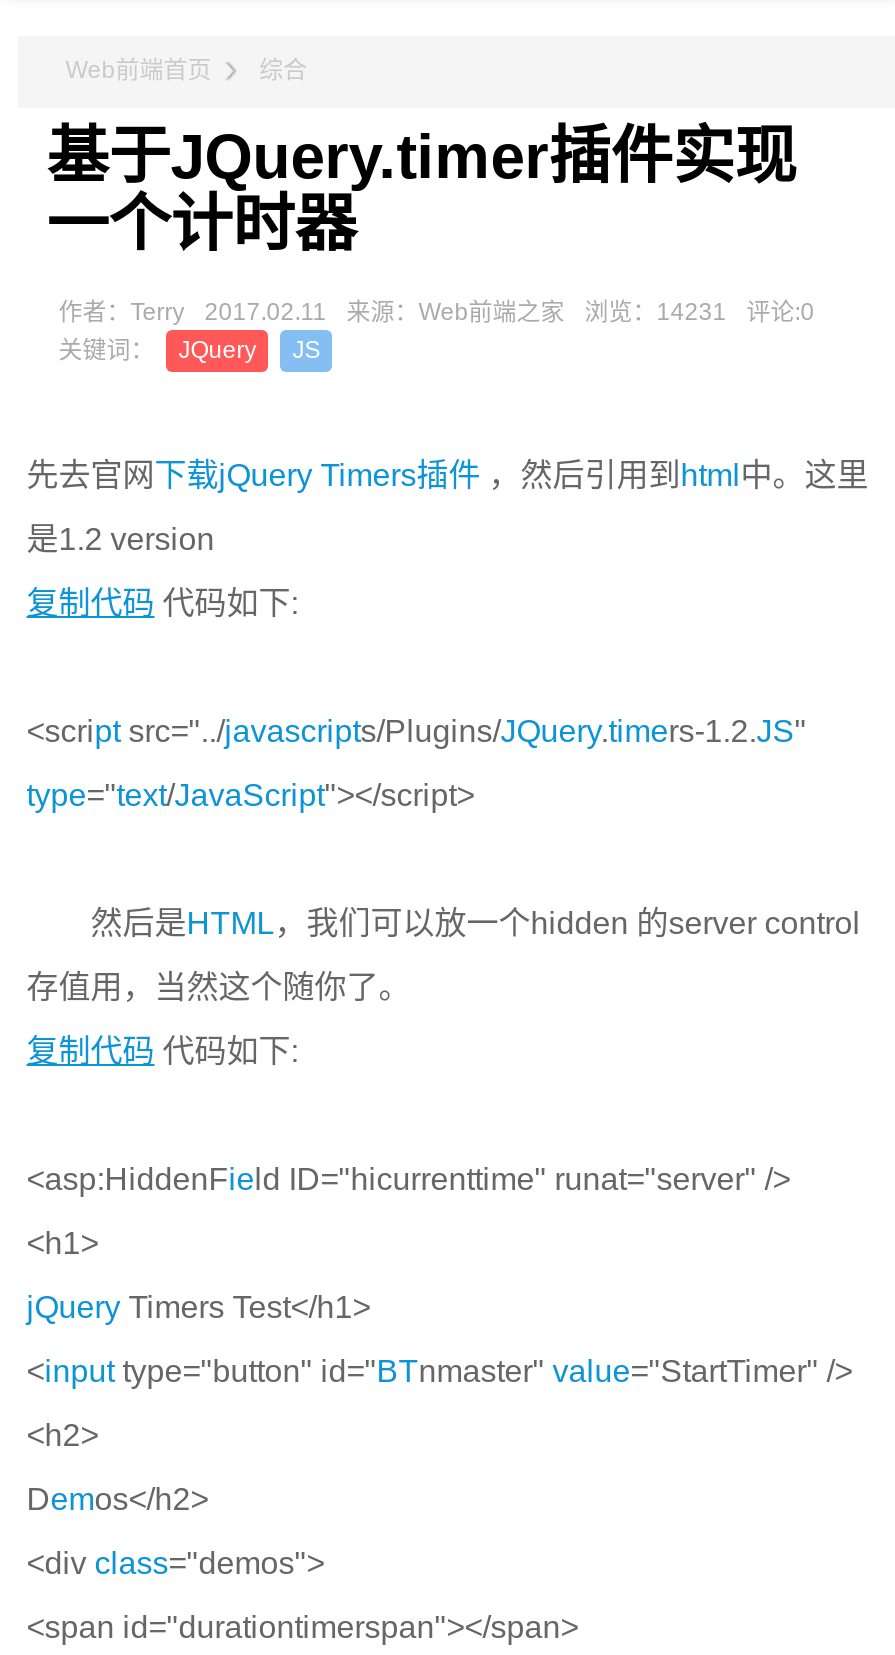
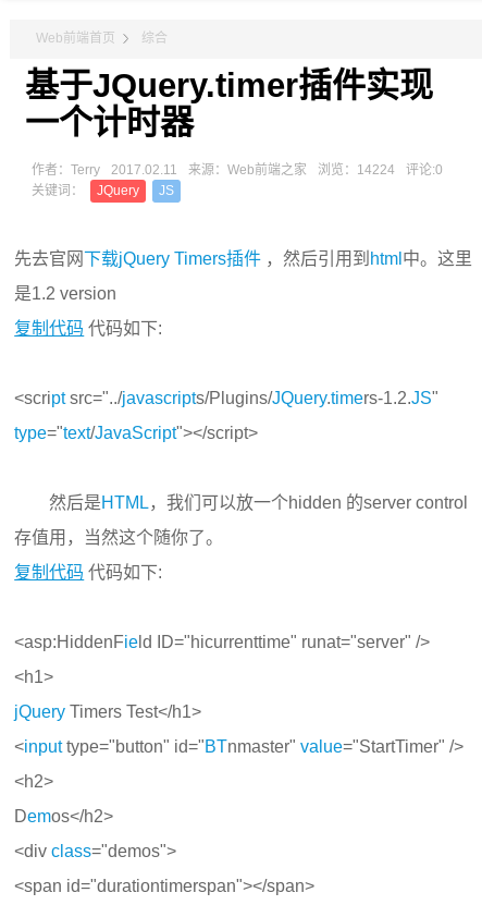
- 作者：Terry 2017.02.11 来源：Web前端之家 浏览：14231 评论:0
+ 作者：Terry 2017.02.11 来源：Web前端之家 浏览：14224 评论:0
